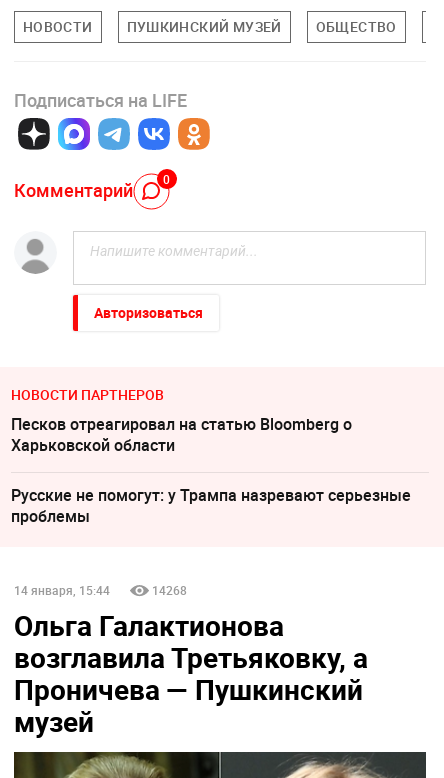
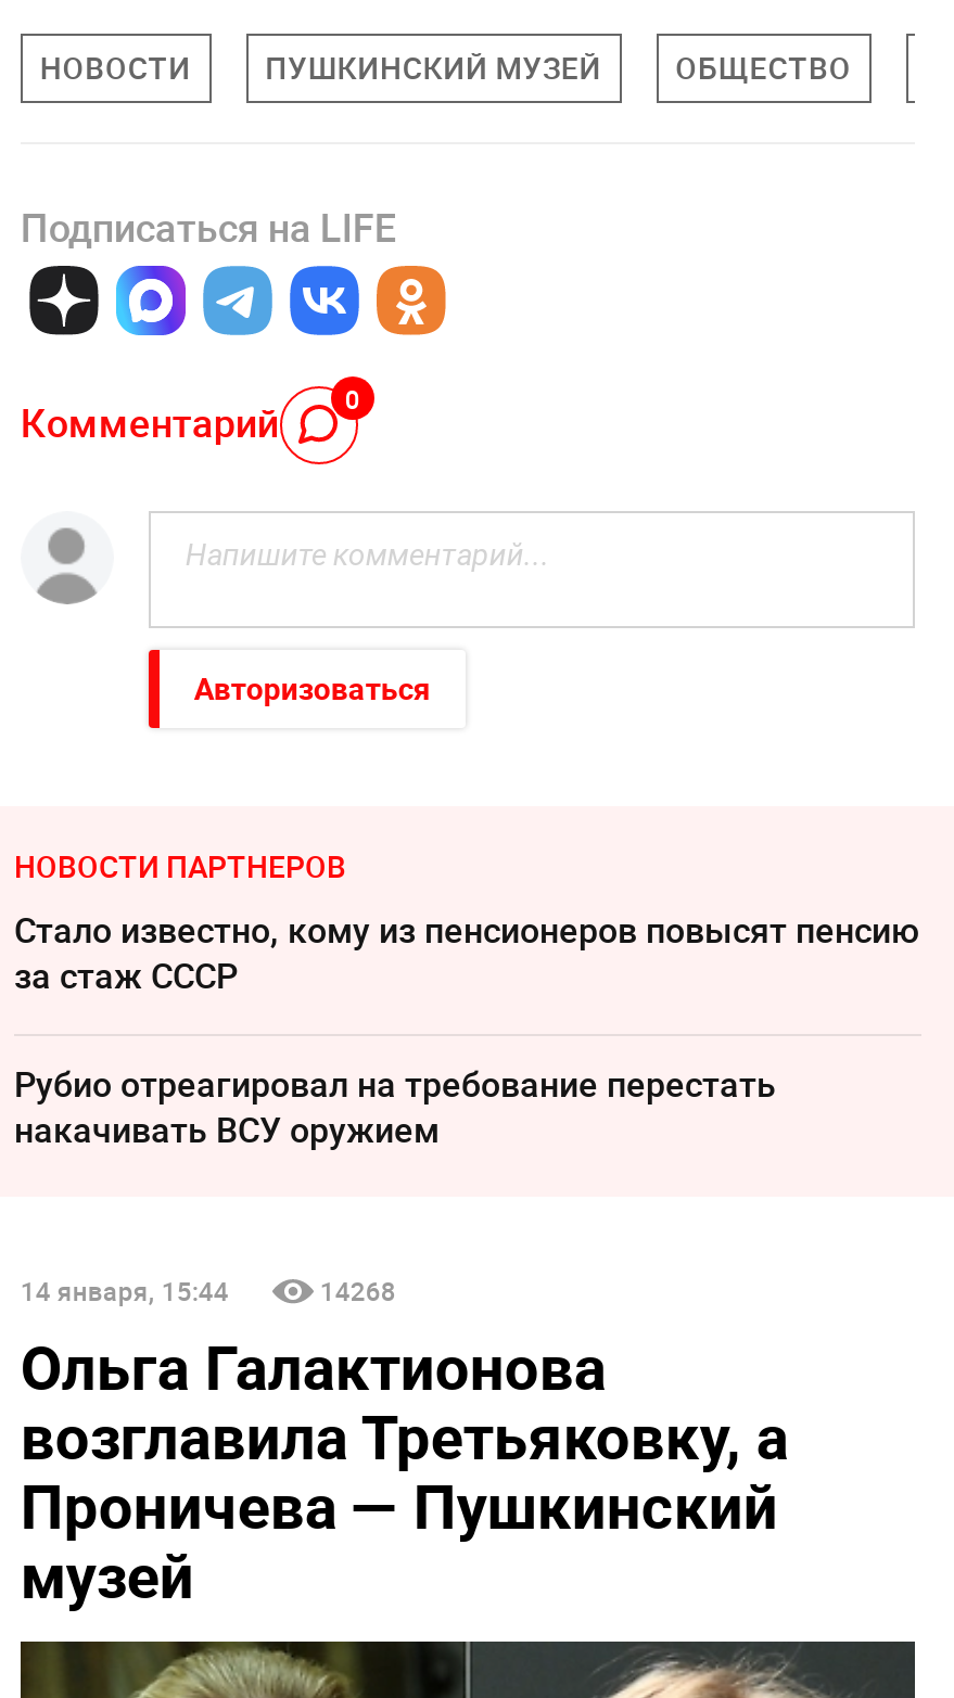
- Песков отреагировал на статью Bloomberg о
- Харьковской области
+ Стало известно, кому из пенсионеров повысят пенсию
+ за стаж СССР

- Русские не помогут: у Трампа назревают серьезные
- проблемы
+ Рубио отреагировал на требование перестать
+ накачивать ВСУ оружием
